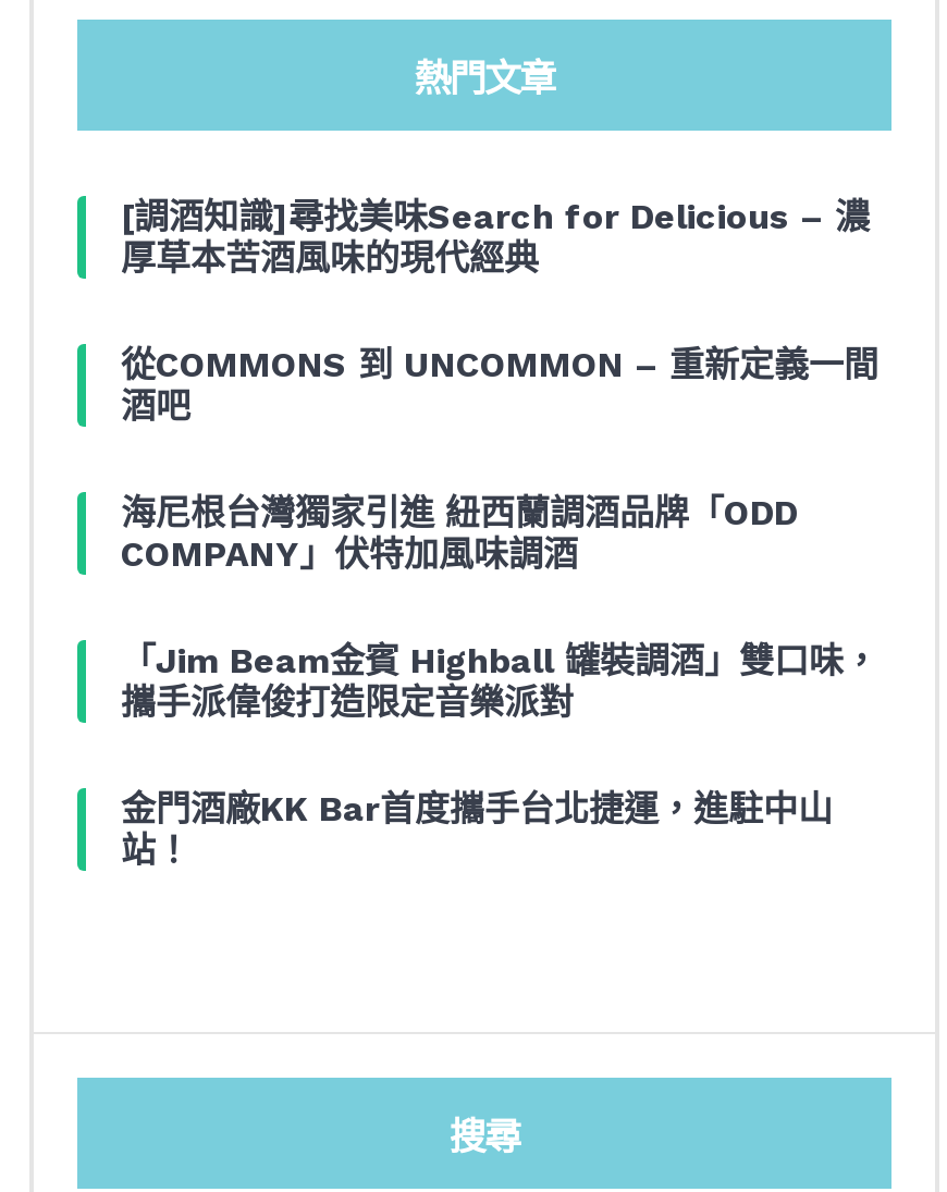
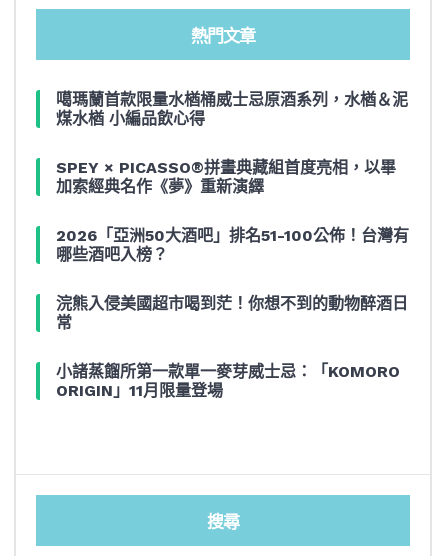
- [調酒知識]尋找美味Search for Delicious – 濃
- 厚草本苦酒風味的現代經典
+ 噶瑪蘭首款限量水楢桶威士忌原酒系列，水楢＆泥
+ 煤水楢 小編品飲心得

- 從COMMONS 到 UNCOMMON – 重新定義一間
- 酒吧
+ SPEY × PICASSO®拼畫典藏組首度亮相，以畢
+ 加索經典名作《夢》重新演繹

- 海尼根台灣獨家引進 紐西蘭調酒品牌「ODD
- COMPANY」伏特加風味調酒
+ 2026「亞洲50大酒吧」排名51-100公佈！台灣有
+ 哪些酒吧入榜？

- 「Jim Beam金賓 Highball 罐裝調酒」雙口味，
- 攜手派偉俊打造限定音樂派對
+ 浣熊入侵美國超市喝到茫！你想不到的動物醉酒日
+ 常

- 金門酒廠KK Bar首度攜手台北捷運，進駐中山
- 站！
+ 小諸蒸餾所第一款單一麥芽威士忌：「KOMORO
+ ORIGIN」11月限量登場
